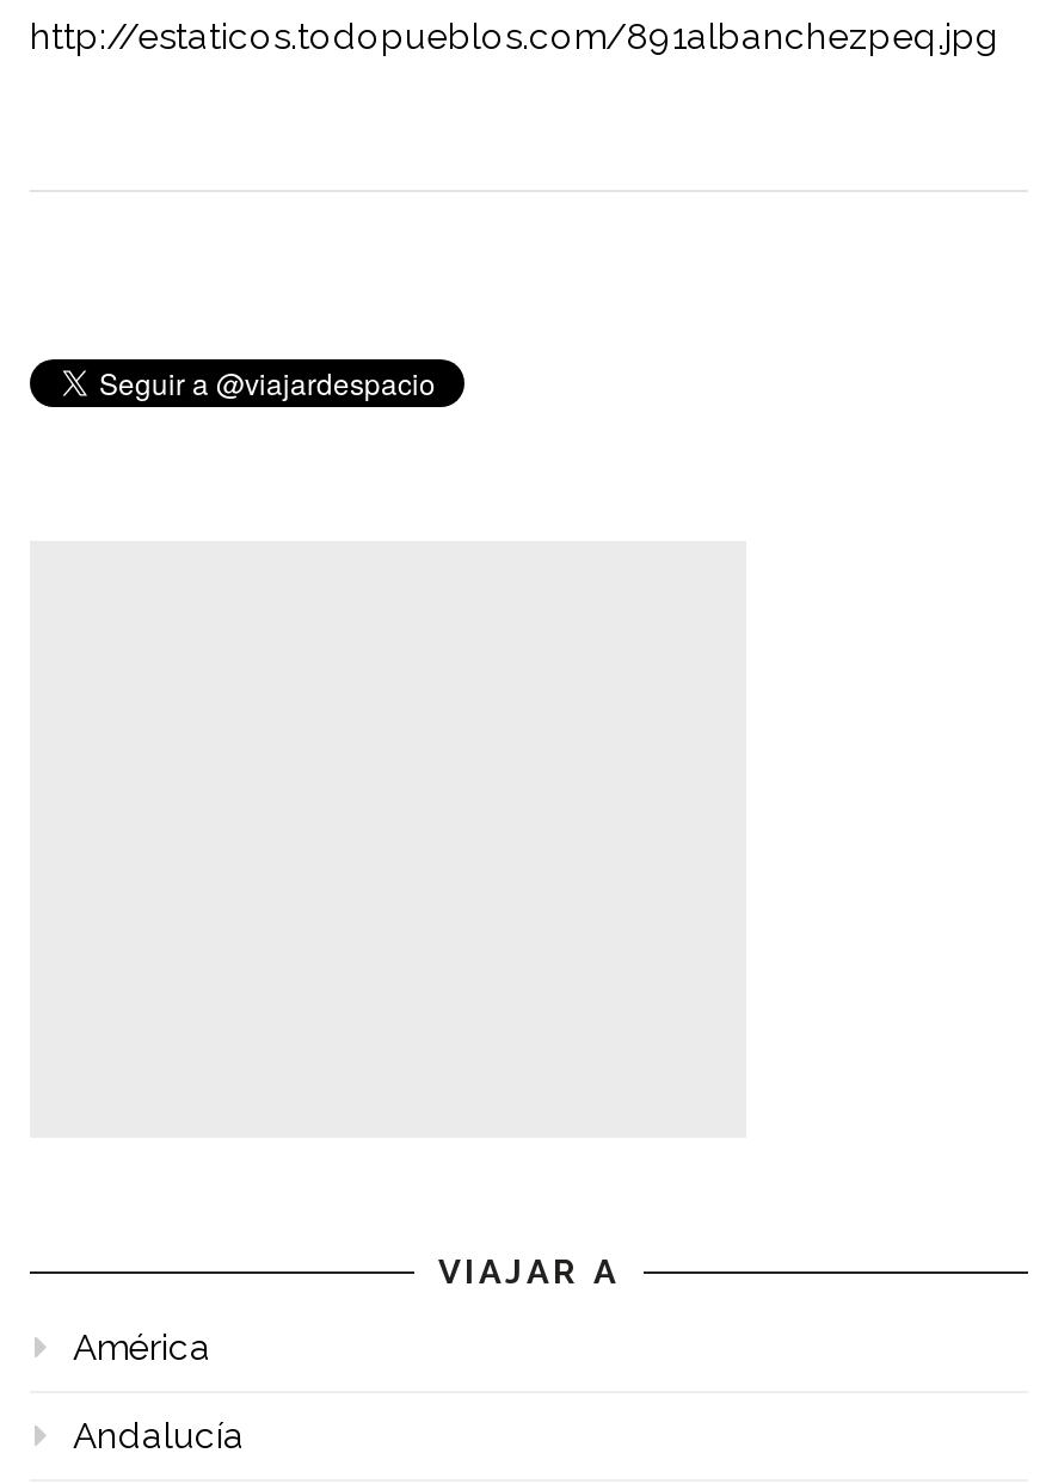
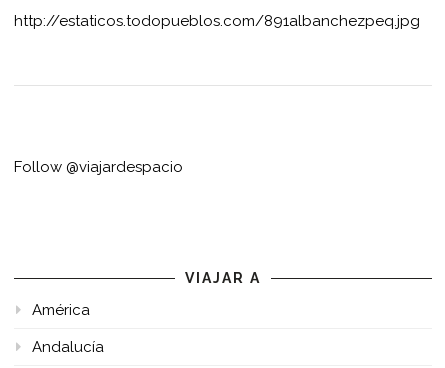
+ Follow @viajardespacio
